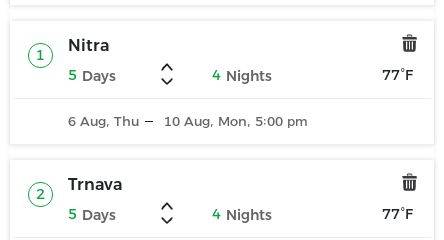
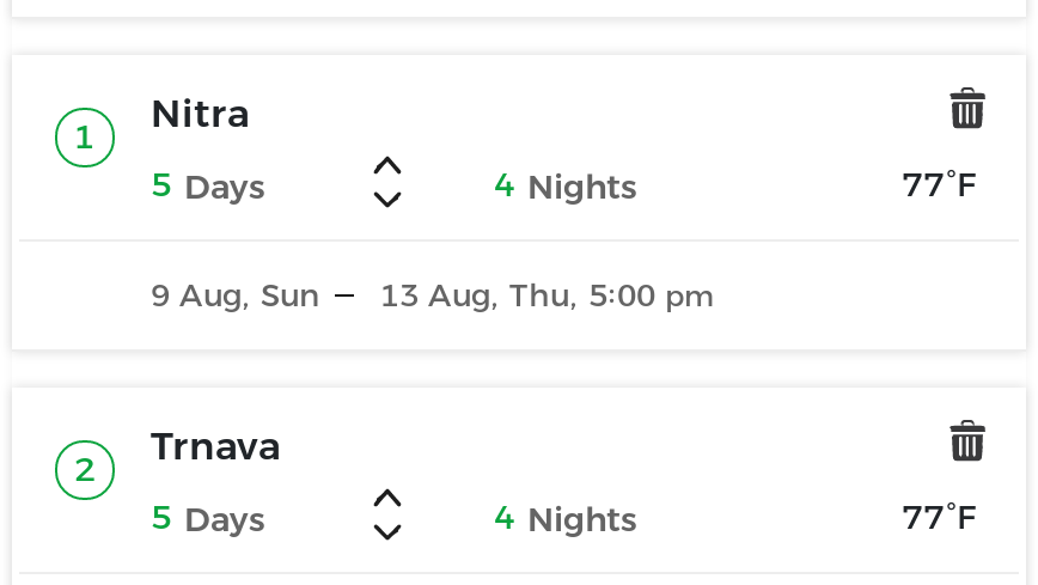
- 6 Aug, Thu
+ 9 Aug, Sun

- 10 Aug, Mon, 5:00 pm
+ 13 Aug, Thu, 5:00 pm
